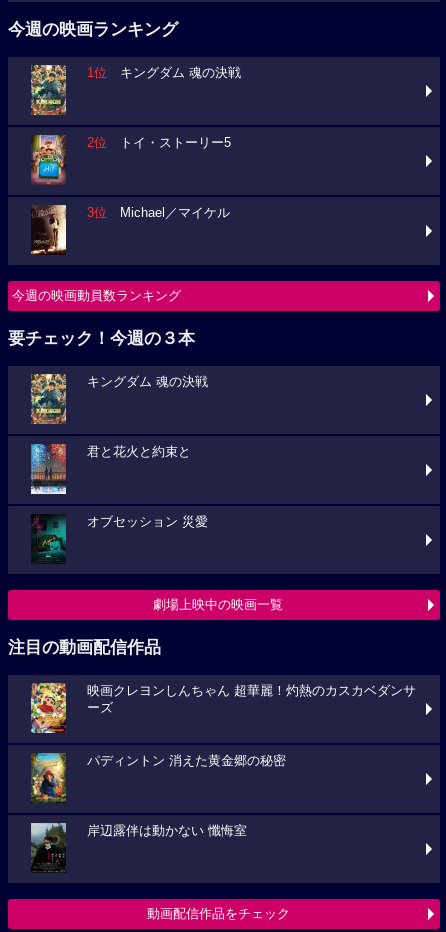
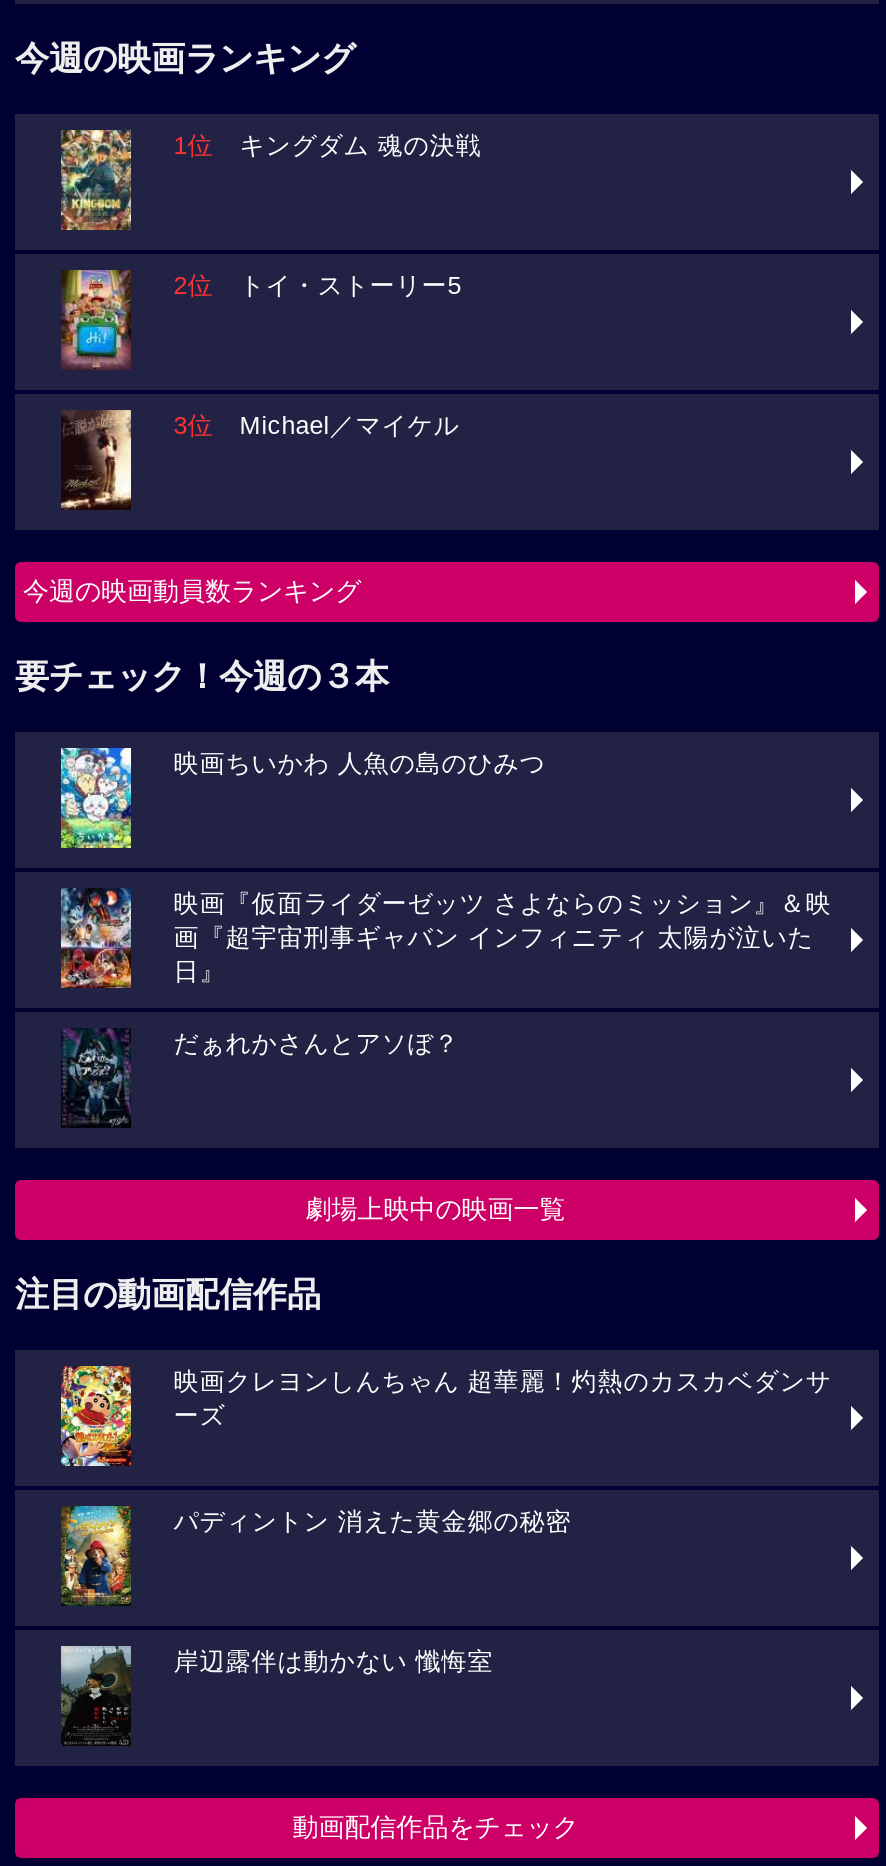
- [image]
- キングダム 魂の決戦
+ [image]
+ 映画ちいかわ 人魚の島のひみつ

- [image]
- 君と花火と約束と
+ [image]
+ 映画『仮面ライダーゼッツ さよならのミッション』＆映
+ 画『超宇宙刑事ギャバン インフィニティ 太陽が泣いた
+ 日』

- [image]
- オブセッション 災愛
+ [image]
+ だぁれかさんとアソぼ？
